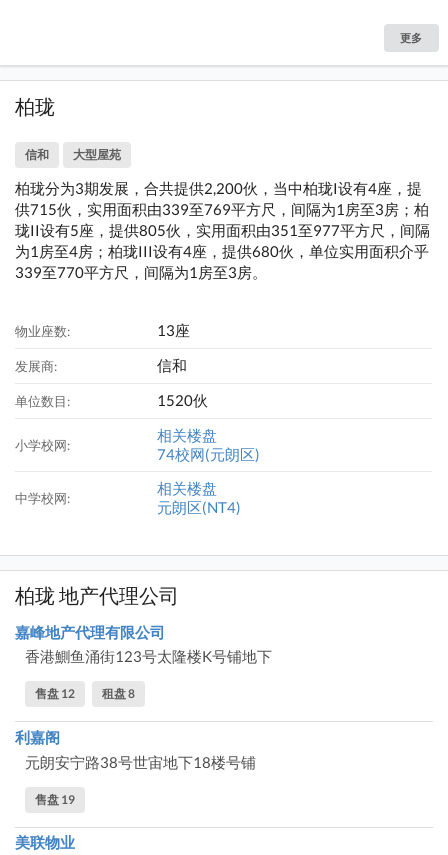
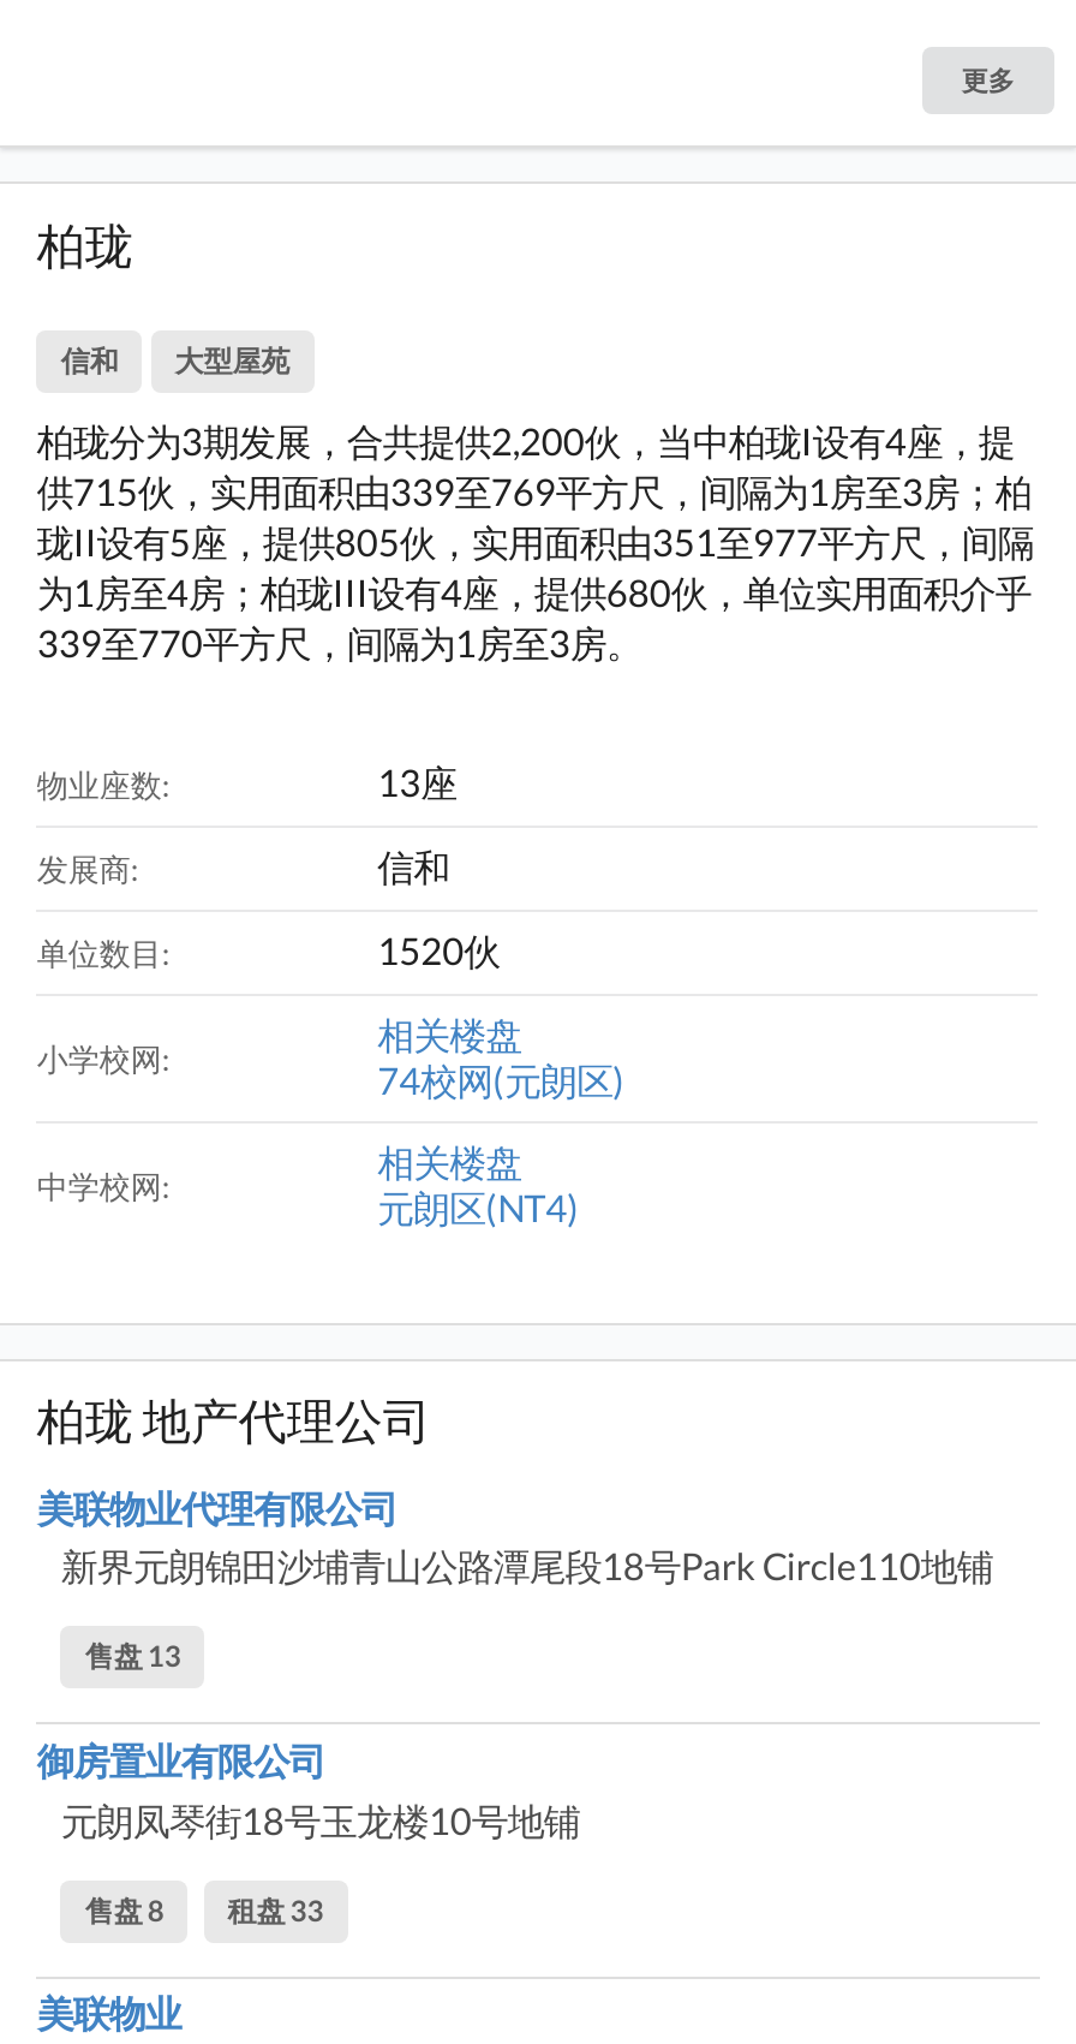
- 嘉峰地产代理有限公司
- 香港鰂鱼涌街123号太隆楼K号铺地下
+ 美联物业代理有限公司
+ 新界元朗锦田沙埔青山公路潭尾段18号Park Circle110地铺

- 售盘 12
- 租盘 8
+ 售盘 13

- 利嘉阁
- 元朗安宁路38号世宙地下18楼号铺
+ 御房置业有限公司
+ 元朗凤琴街18号玉龙楼10号地铺

- 售盘 19
+ 售盘 8
+ 租盘 33
